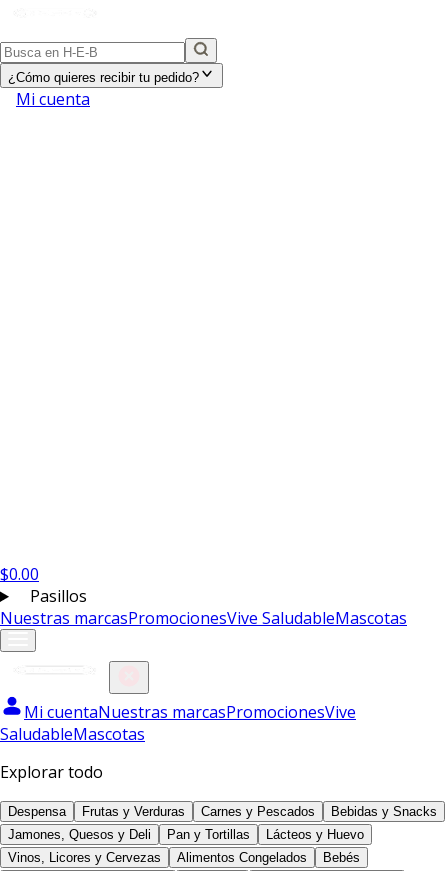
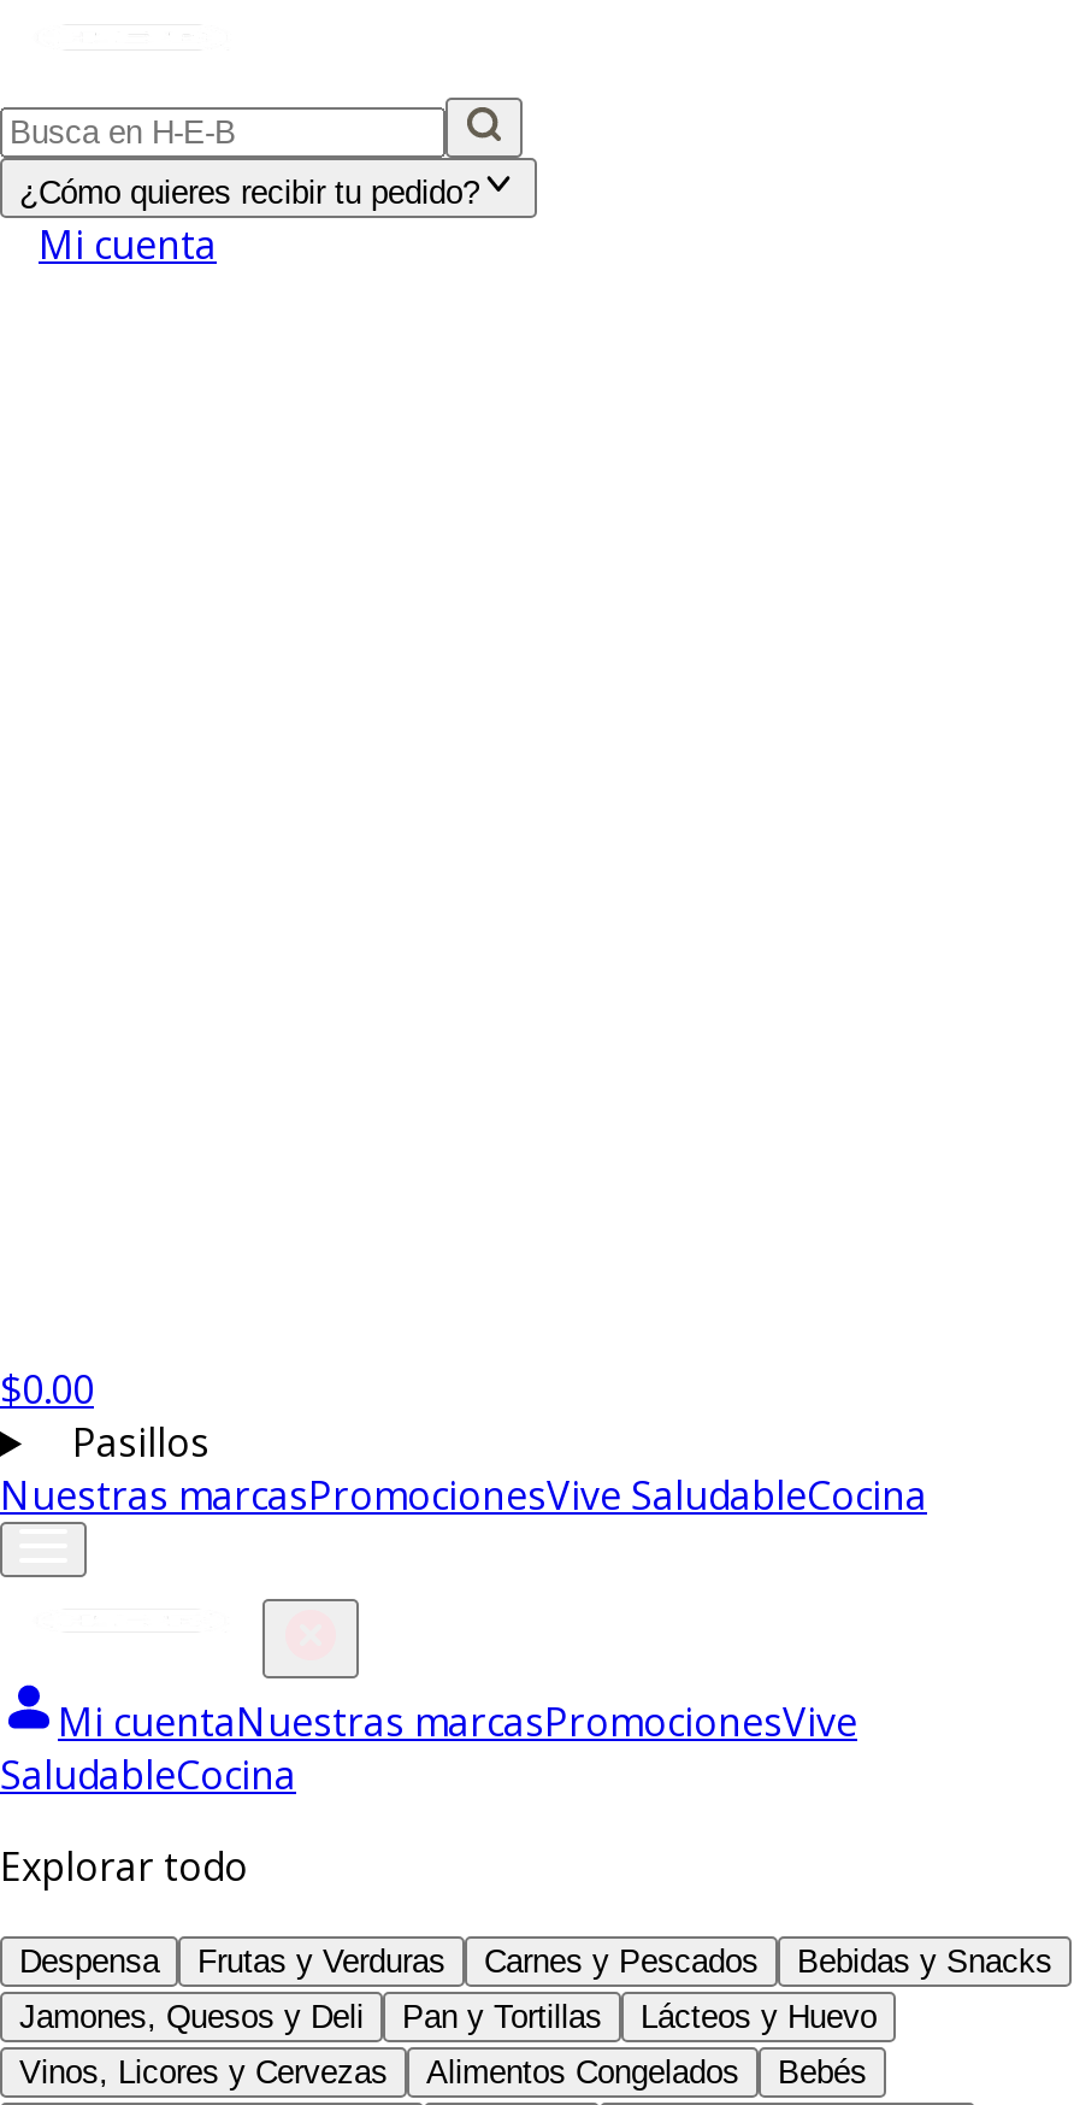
- Nuestras marcasPromocionesVive SaludableMascotas
+ Nuestras marcasPromocionesVive SaludableCocina

- SaludableMascotas
+ SaludableCocina
